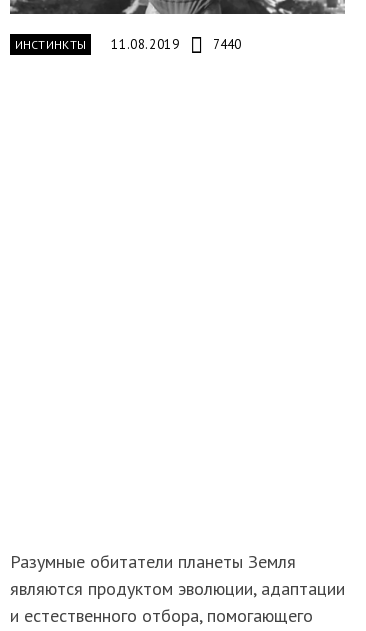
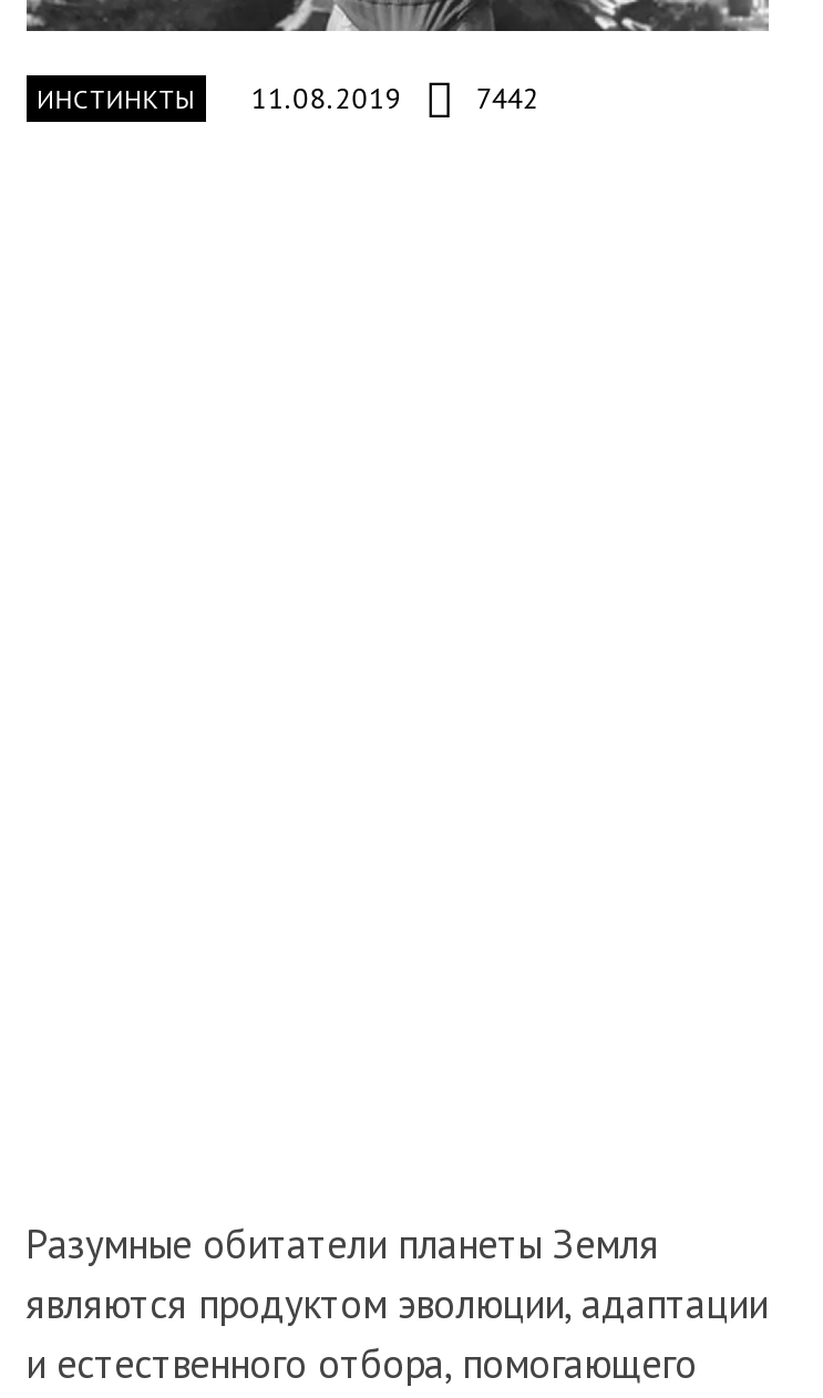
- ИНСТИНКТЫ 11.08.2019 7440
+ ИНСТИНКТЫ 11.08.2019 7442
